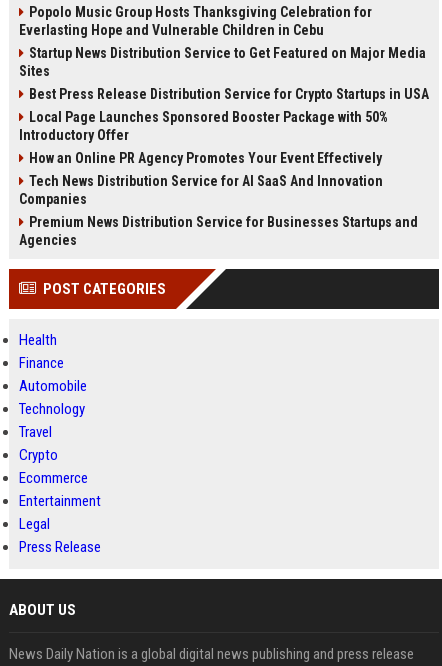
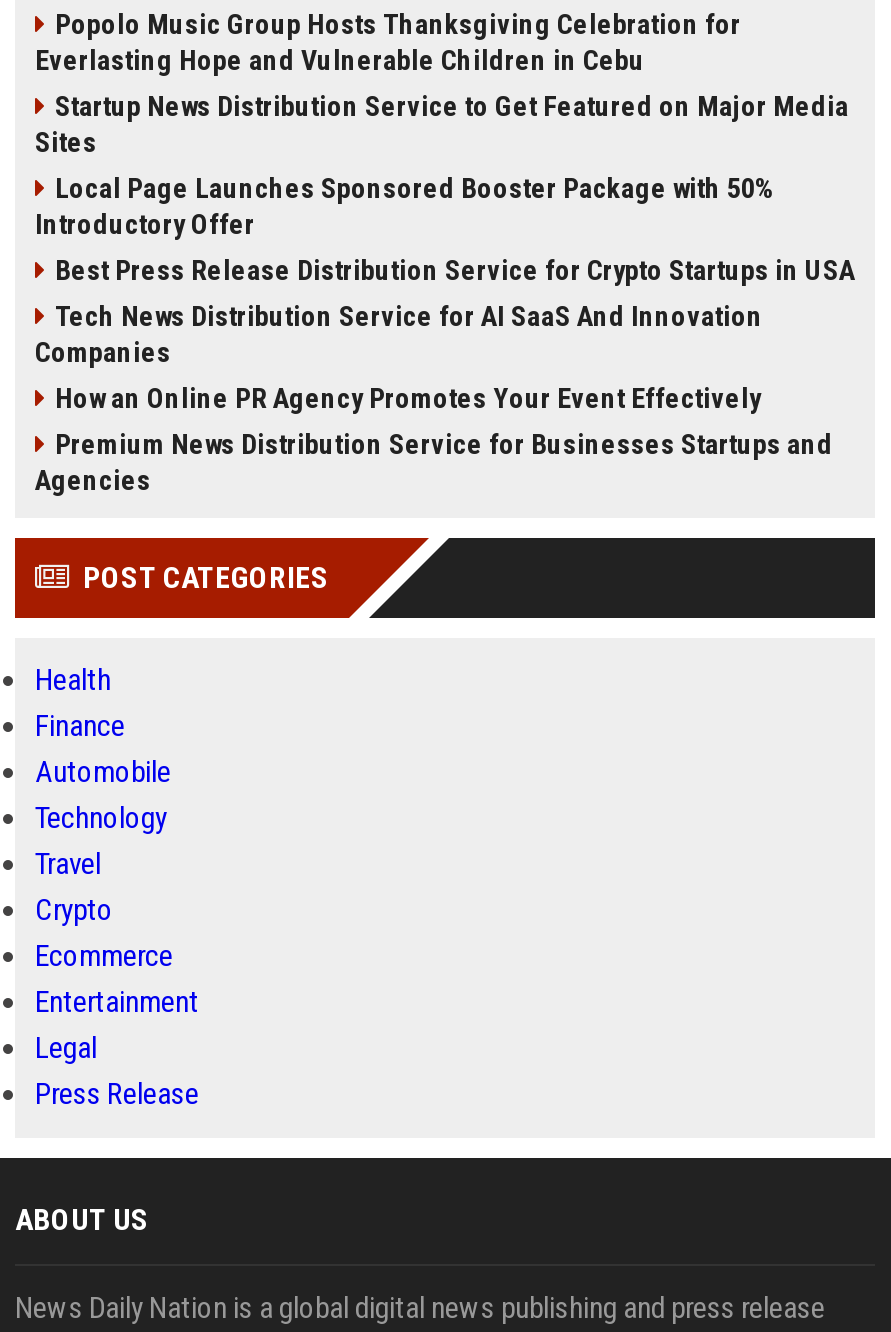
moved down: Best Press Release Distribution Service for Crypto Startups in USA

moved up: Local Page Launches Sponsored Booster Package with 50% | Introductory Offer

moved down: How an Online PR Agency Promotes Your Event Effectively

moved up: Tech News Distribution Service for AI SaaS And Innovation | Companies
